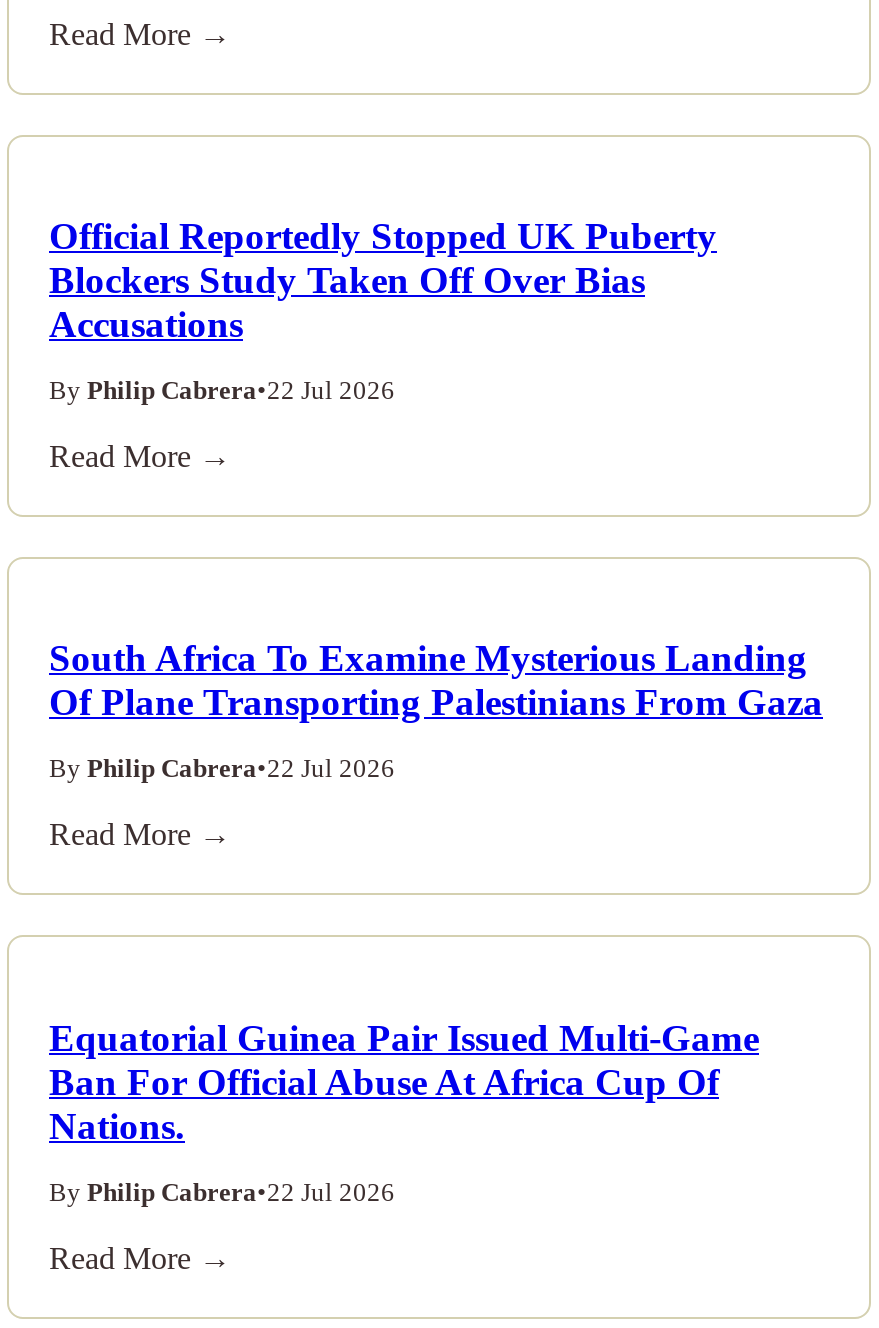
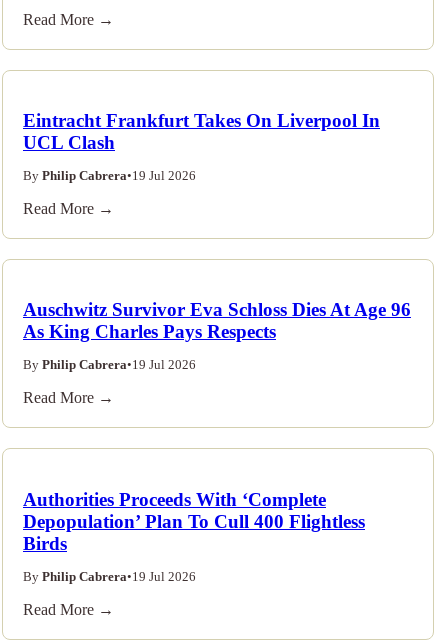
- Official Reportedly Stopped UK Puberty
- Blockers Study Taken Off Over Bias
- Accusations
+ Eintracht Frankfurt Takes On Liverpool In
+ UCL Clash

- By Philip Cabrera•22 Jul 2026
+ By Philip Cabrera•19 Jul 2026

- South Africa To Examine Mysterious Landing
- Of Plane Transporting Palestinians From Gaza
+ Auschwitz Survivor Eva Schloss Dies At Age 96
+ As King Charles Pays Respects

- By Philip Cabrera•22 Jul 2026
+ By Philip Cabrera•19 Jul 2026

- Equatorial Guinea Pair Issued Multi-Game
- Ban For Official Abuse At Africa Cup Of
- Nations.
+ Authorities Proceeds With ‘Complete
+ Depopulation’ Plan To Cull 400 Flightless
+ Birds

- By Philip Cabrera•22 Jul 2026
+ By Philip Cabrera•19 Jul 2026
